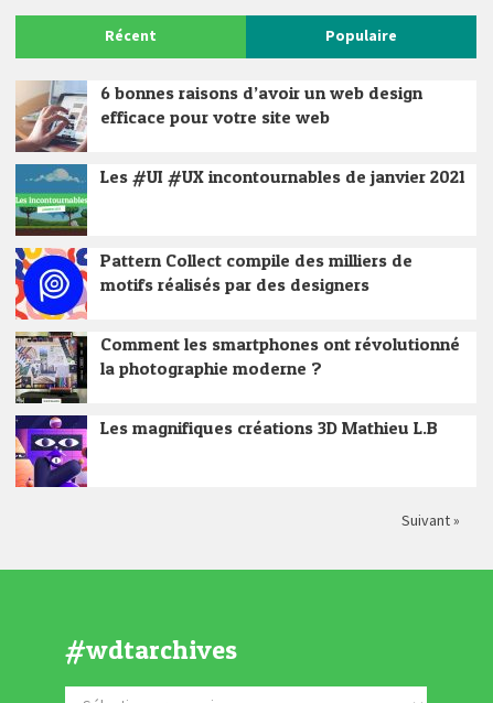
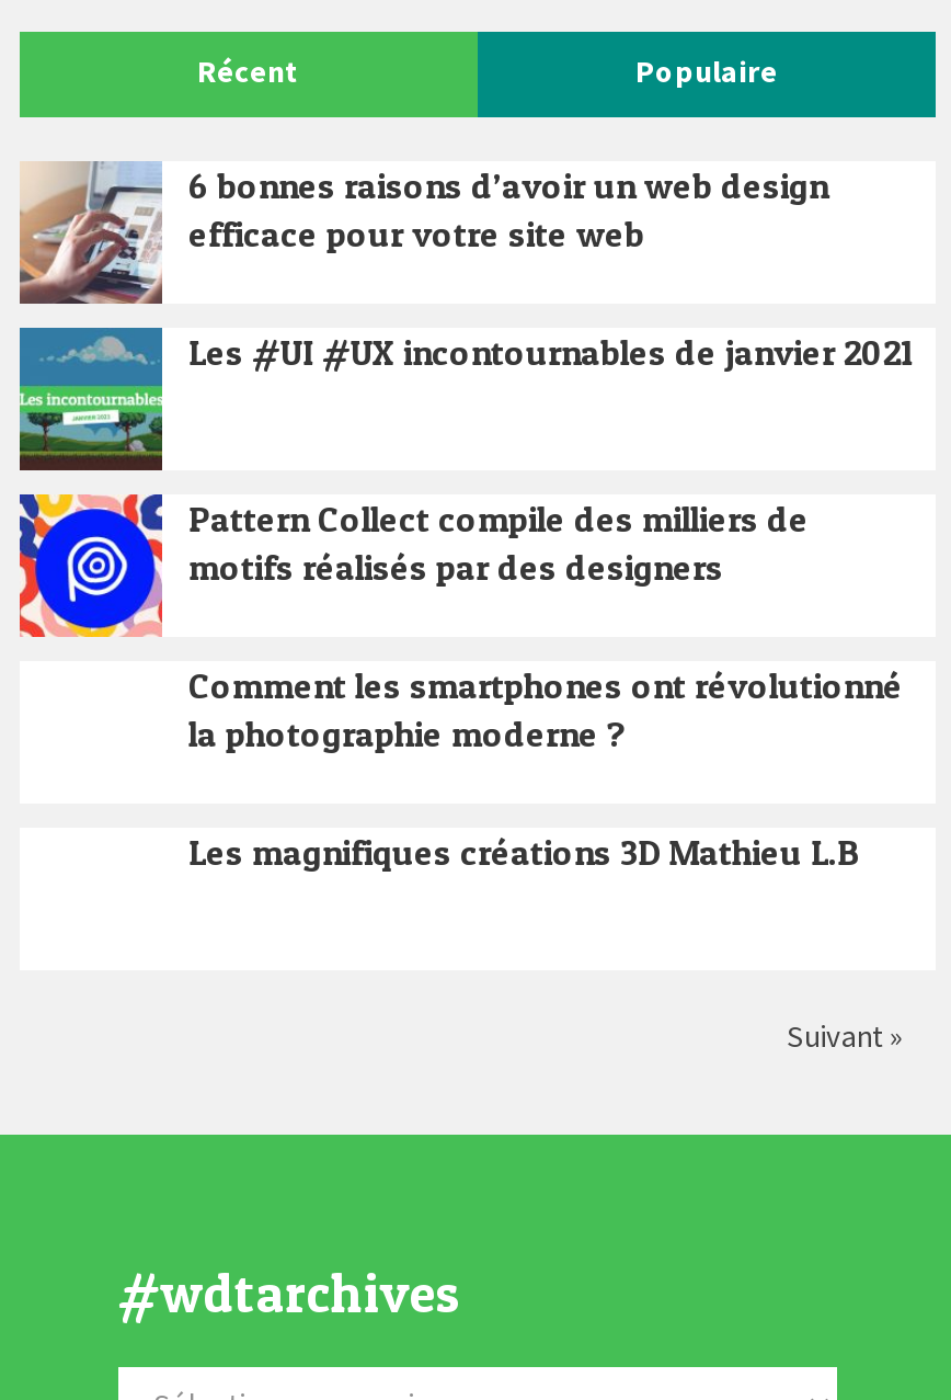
- [image]

- [image]
